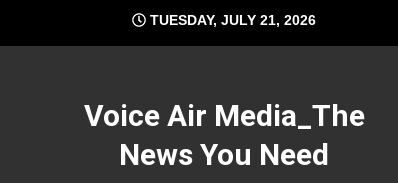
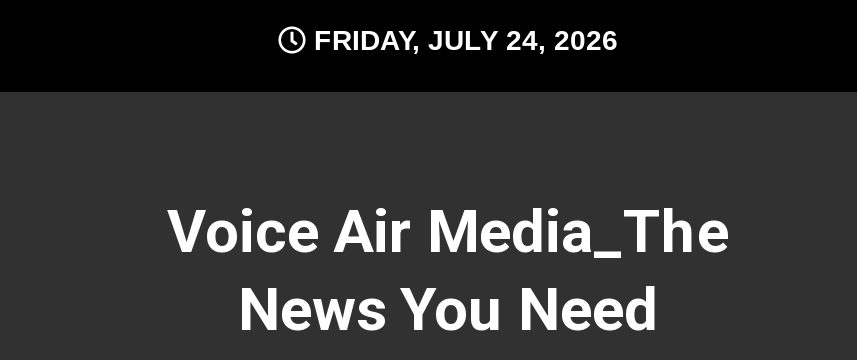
- TUESDAY, JULY 21, 2026
+ FRIDAY, JULY 24, 2026
